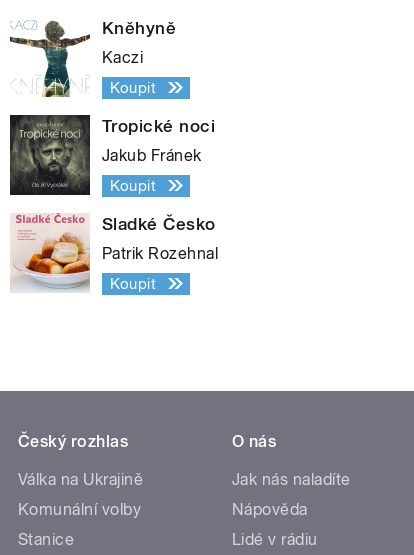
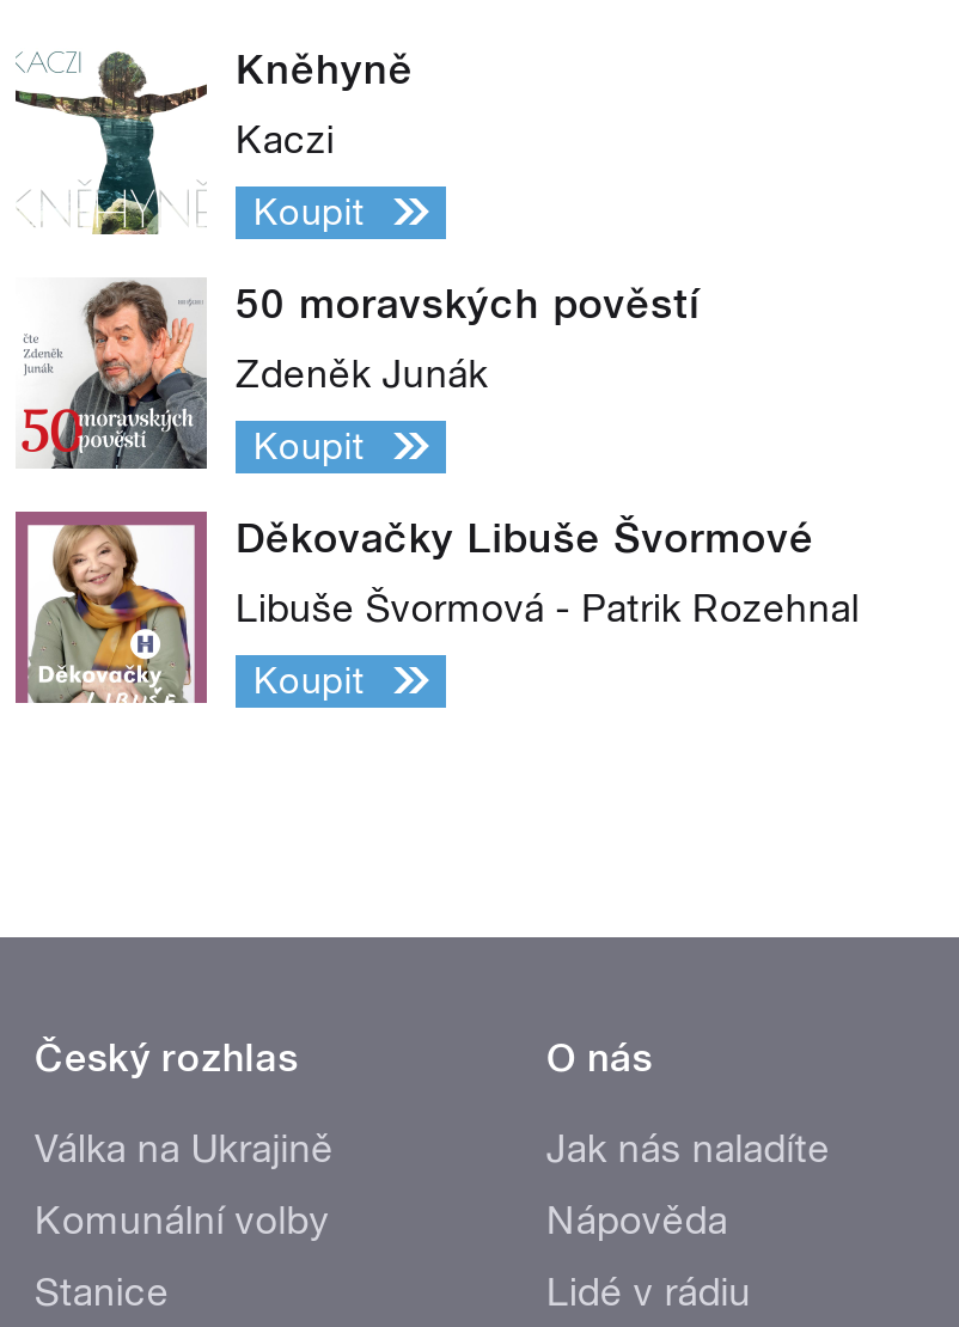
- [image]
- Tropické noci
+ [image]
+ 50 moravských pověstí

- Jakub Fránek
+ Zdeněk Junák

- [image]
- Sladké Česko
+ [image]
+ Děkovačky Libuše Švormové

- Patrik Rozehnal
+ Libuše Švormová - Patrik Rozehnal
